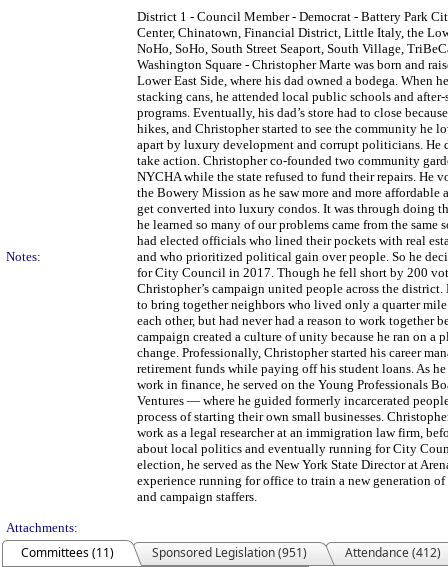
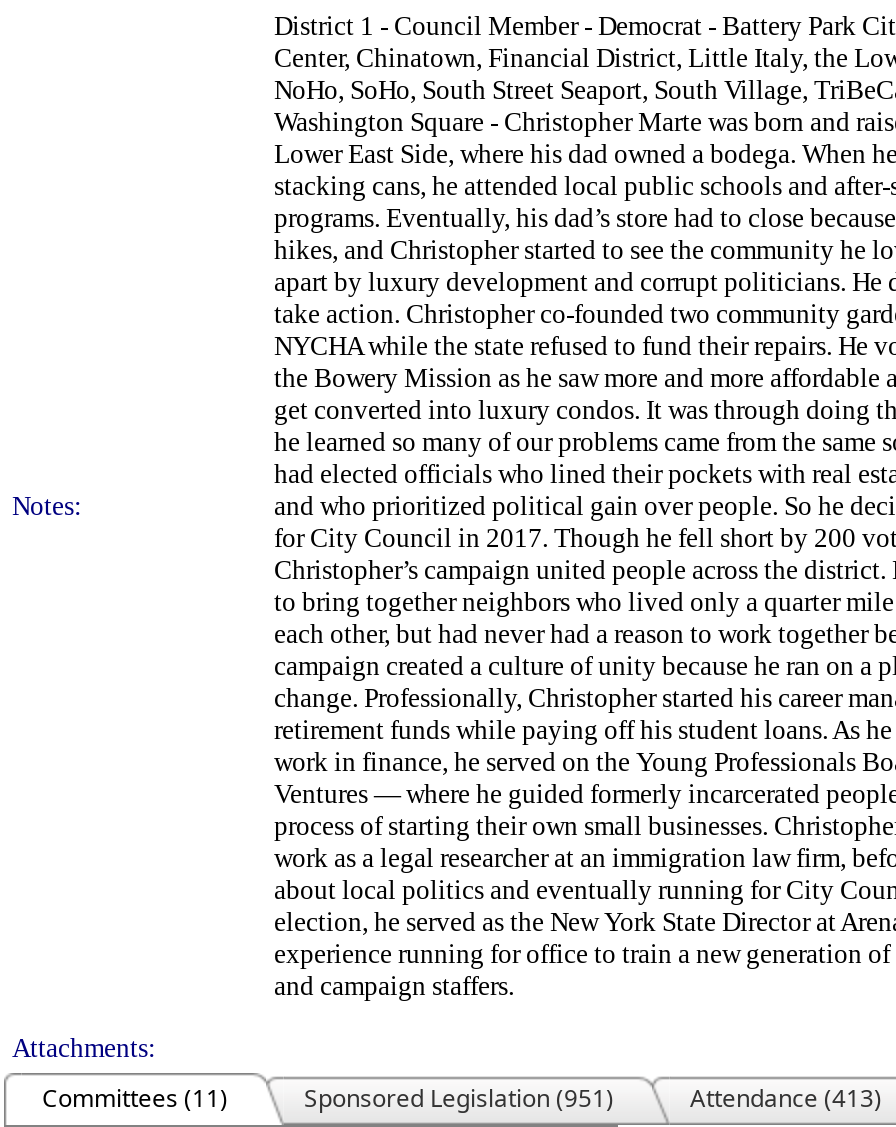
- Attendance (412)
+ Attendance (413)
